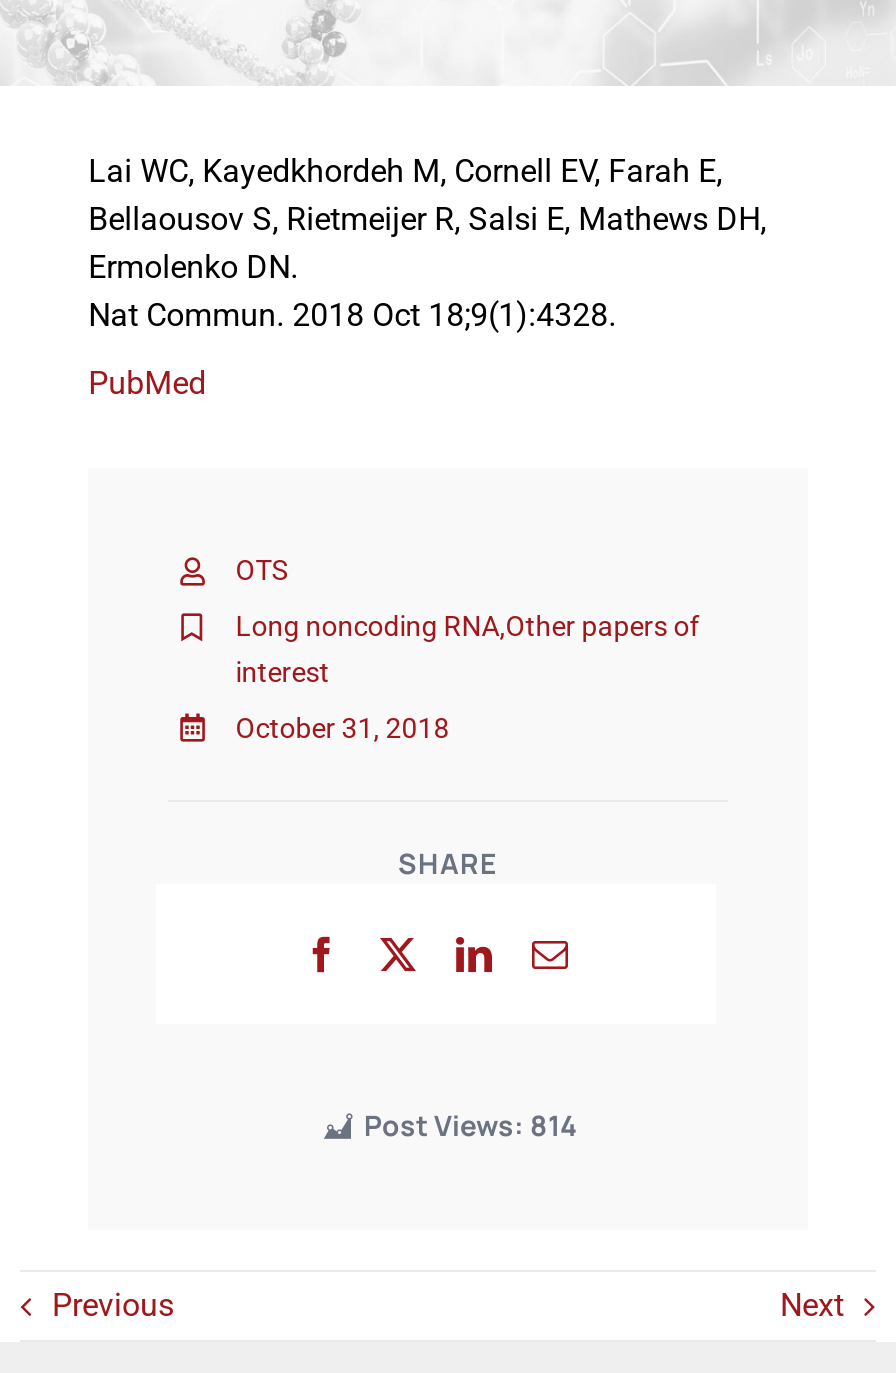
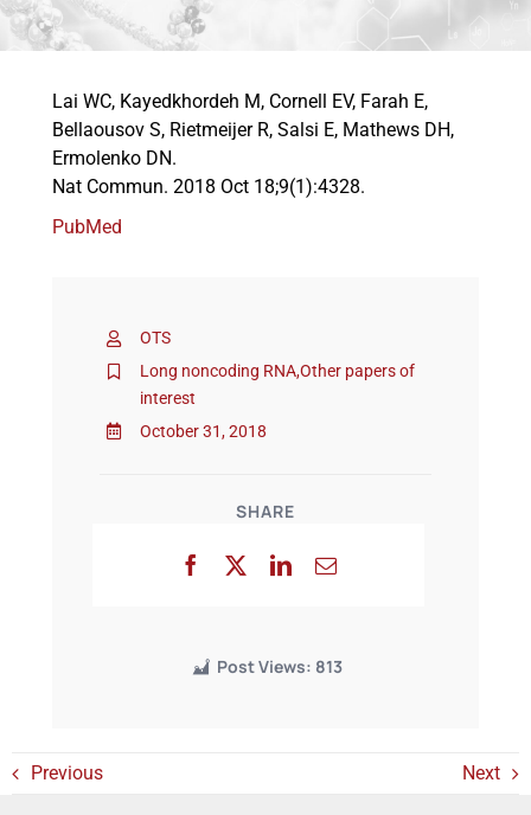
- Post Views: 814
+ Post Views: 813
